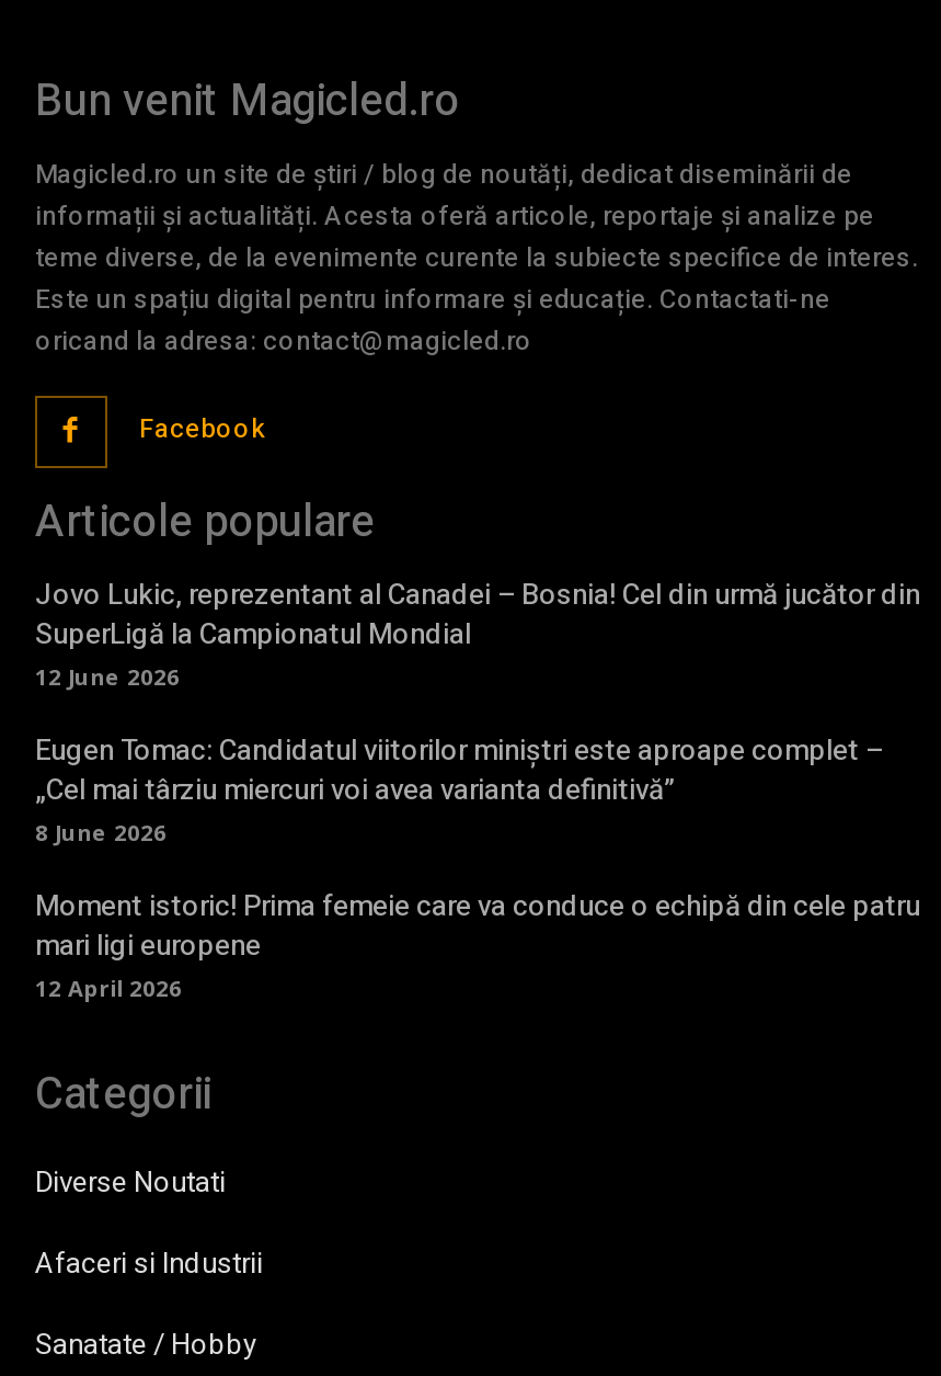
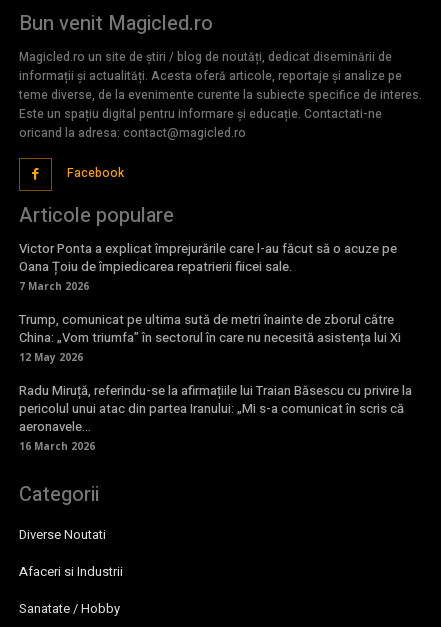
- Jovo Lukic, reprezentant al Canadei – Bosnia! Cel din urmă jucător din
- SuperLigă la Campionatul Mondial
- 12 June 2026
+ Victor Ponta a explicat împrejurările care l-au făcut să o acuze pe
+ Oana Țoiu de împiedicarea repatrierii fiicei sale.
+ 7 March 2026

- Eugen Tomac: Candidatul viitorilor miniștri este aproape complet –
- „Cel mai târziu miercuri voi avea varianta definitivă”
- 8 June 2026
+ Trump, comunicat pe ultima sută de metri înainte de zborul către
+ China: „Vom triumfa” în sectorul în care nu necesită asistența lui Xi
+ 12 May 2026

- Moment istoric! Prima femeie care va conduce o echipă din cele patru
- mari ligi europene
- 12 April 2026
+ Radu Miruță, referindu-se la afirmațiile lui Traian Băsescu cu privire la
+ pericolul unui atac din partea Iranului: „Mi s-a comunicat în scris că
+ aeronavele…
+ 16 March 2026
